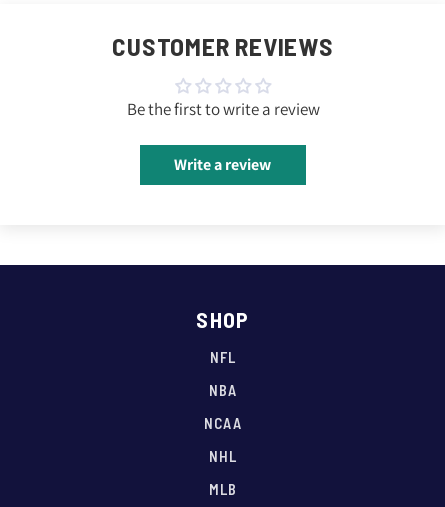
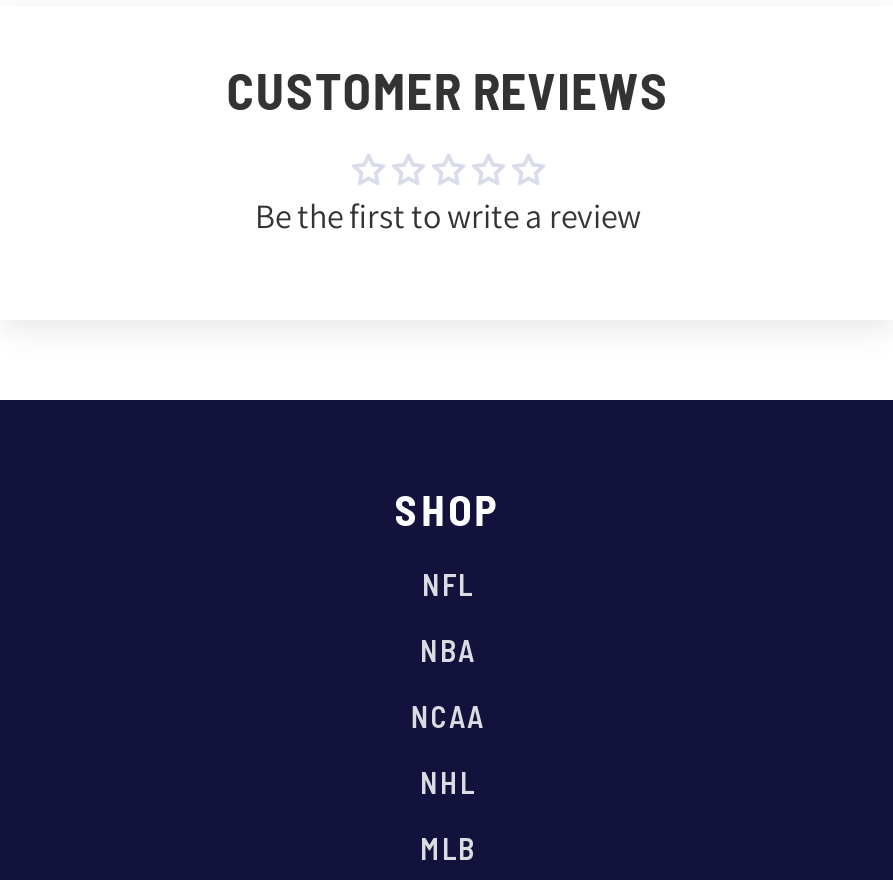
- Write a review
